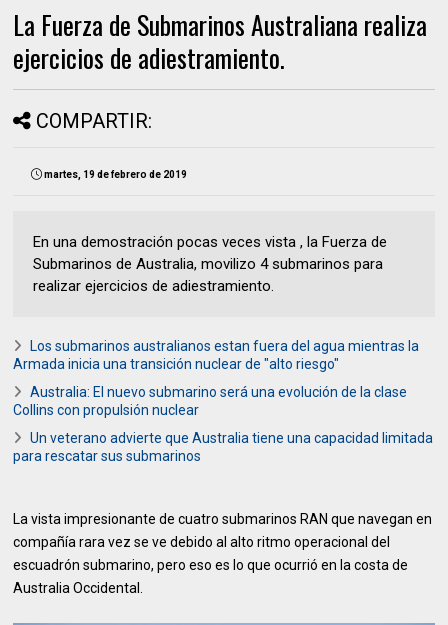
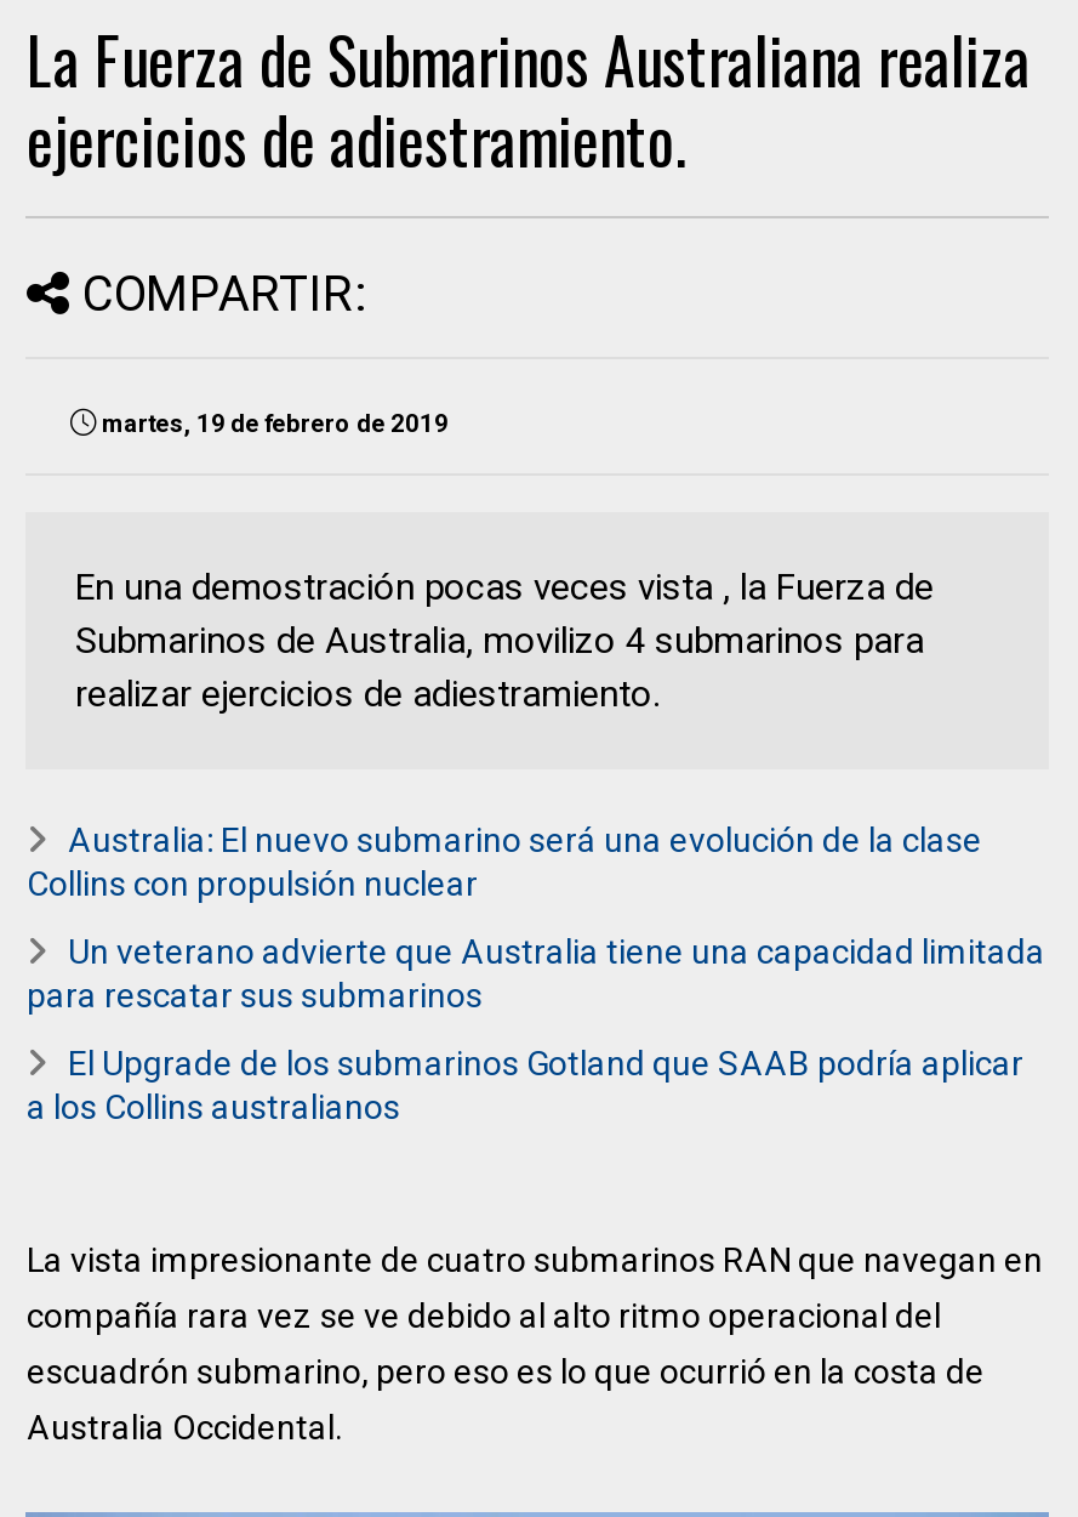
- Los submarinos australianos estan fuera del agua mientras la
- Armada inicia una transición nuclear de "alto riesgo"

moved up: Australia: El nuevo submarino será una evolución de la clase | Collins con propulsión nuclear | Un veterano advierte que Australia tiene una capacidad limitada | para rescatar sus submarinos

+ El Upgrade de los submarinos Gotland que SAAB podría aplicar
+ a los Collins australianos
